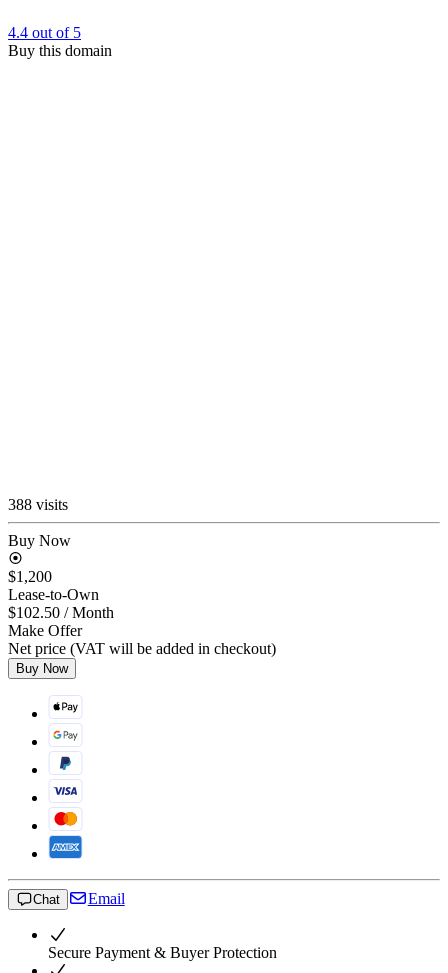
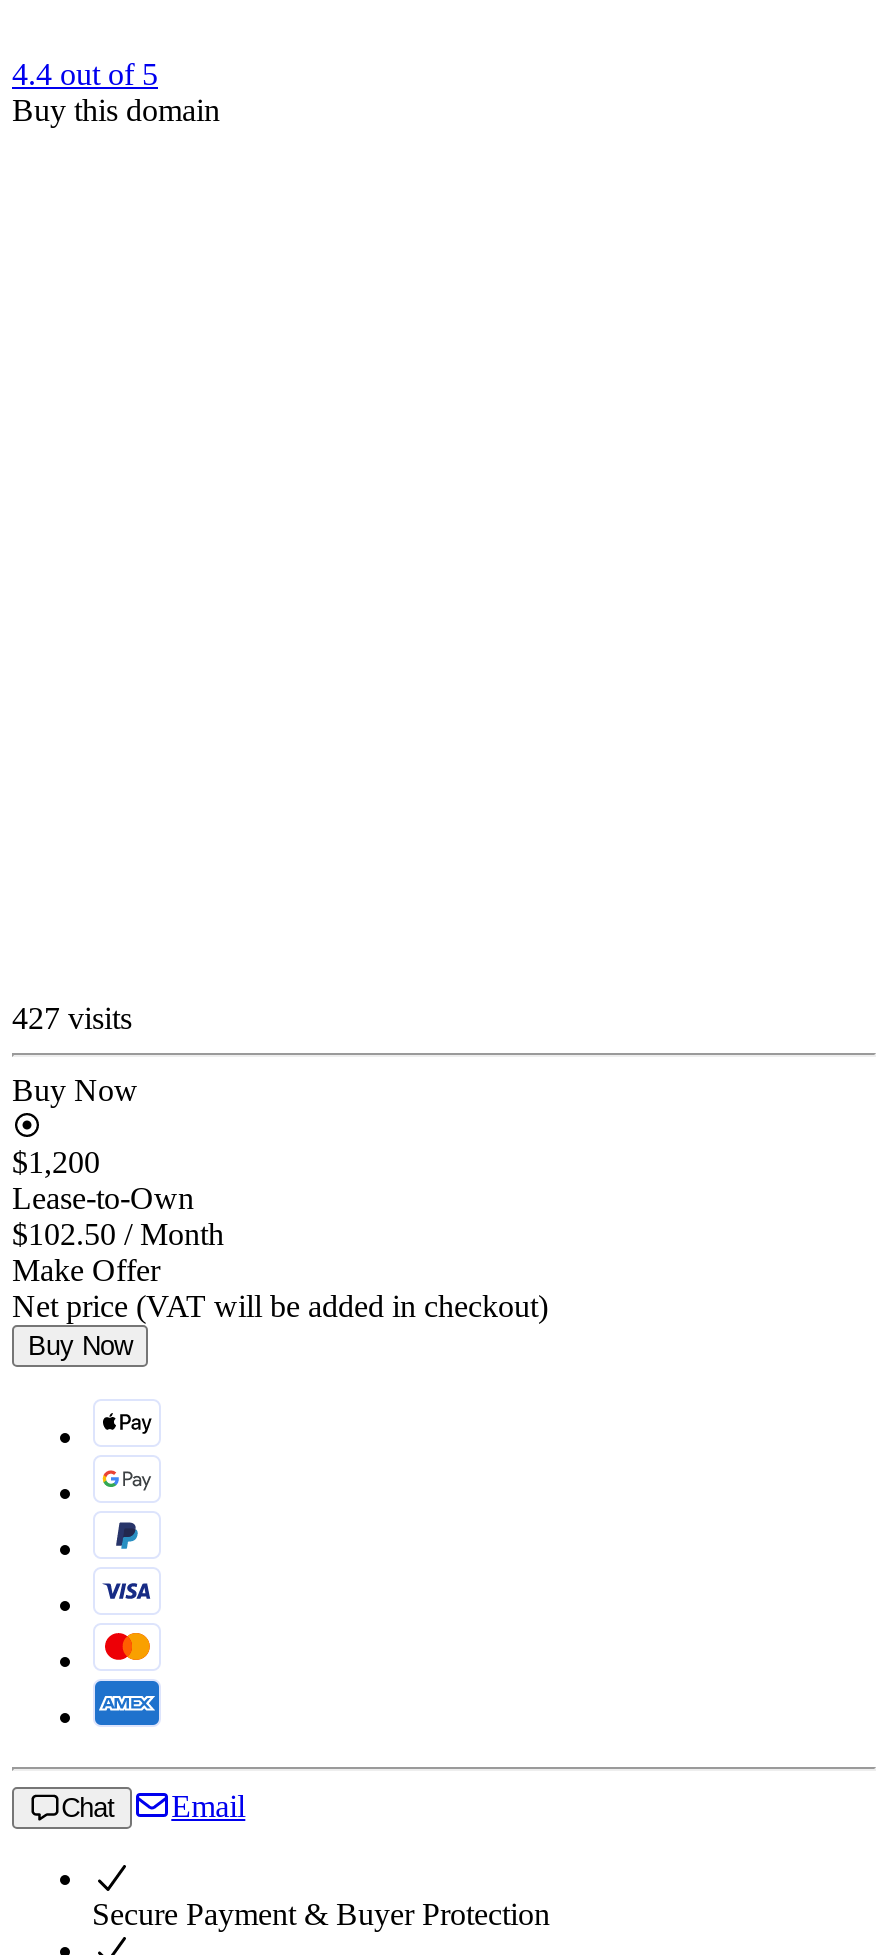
- 388 visits
+ 427 visits
